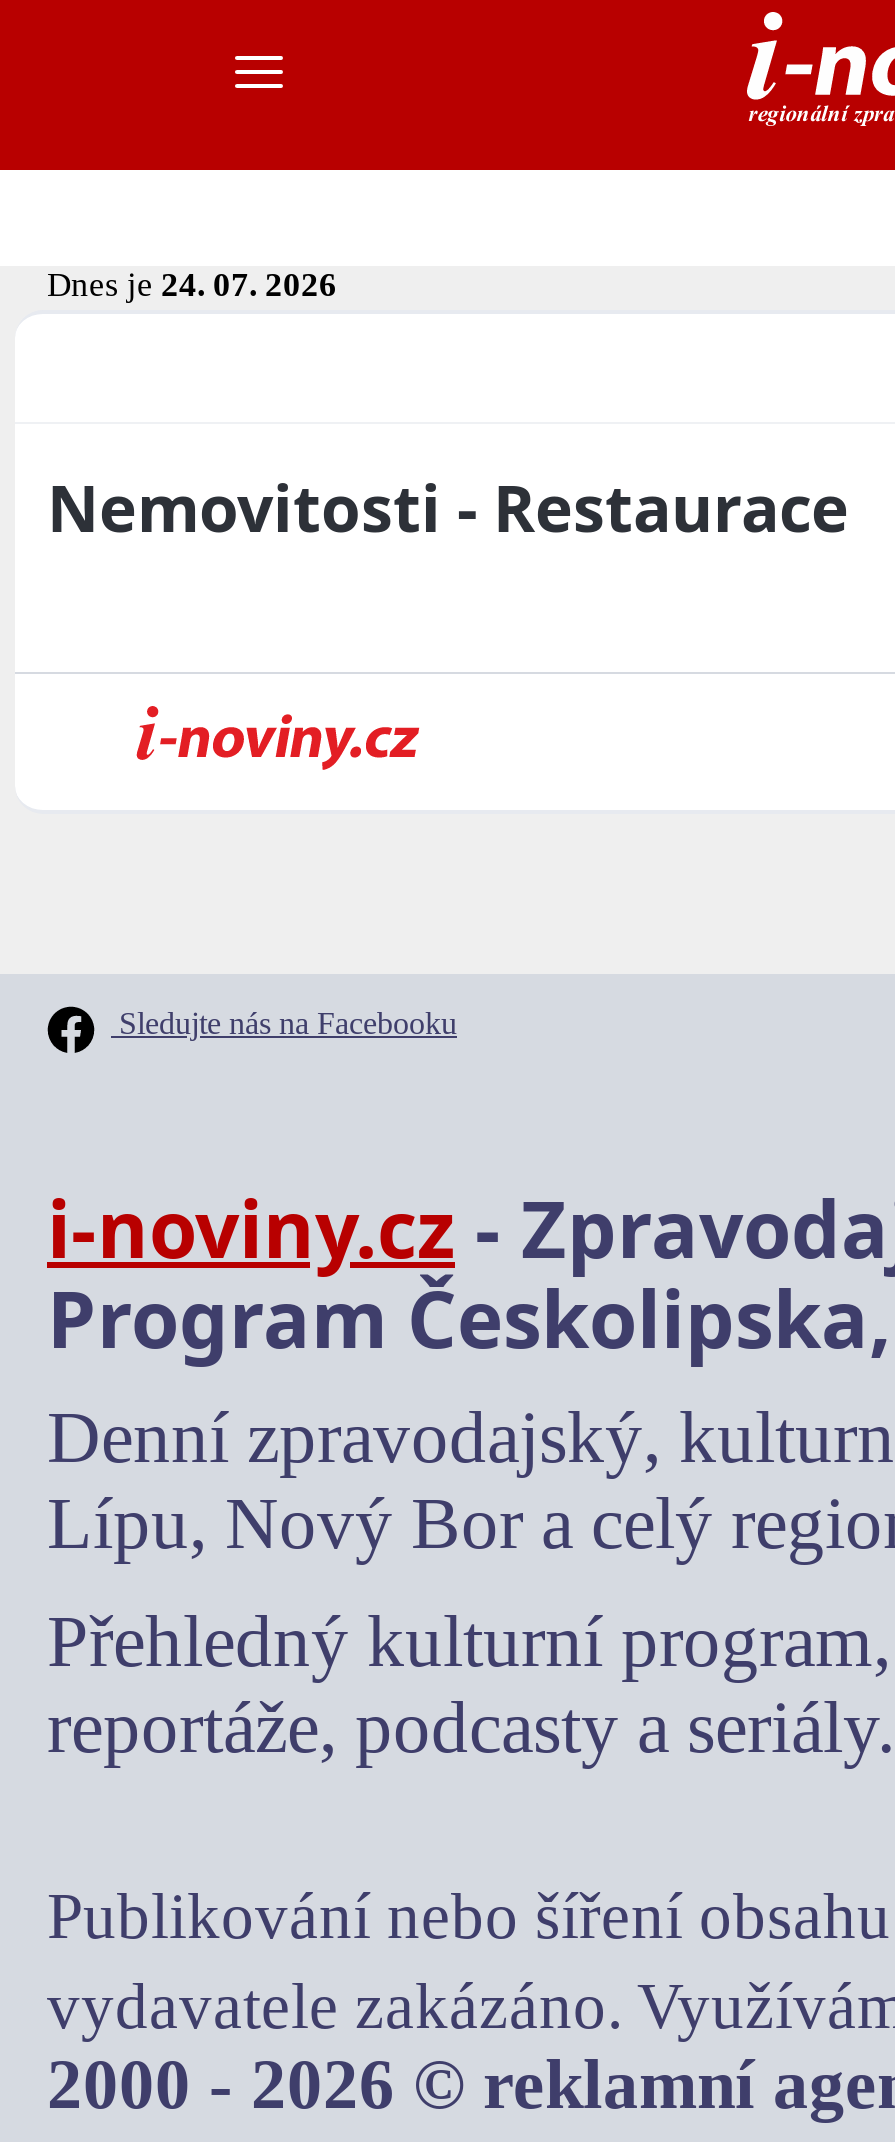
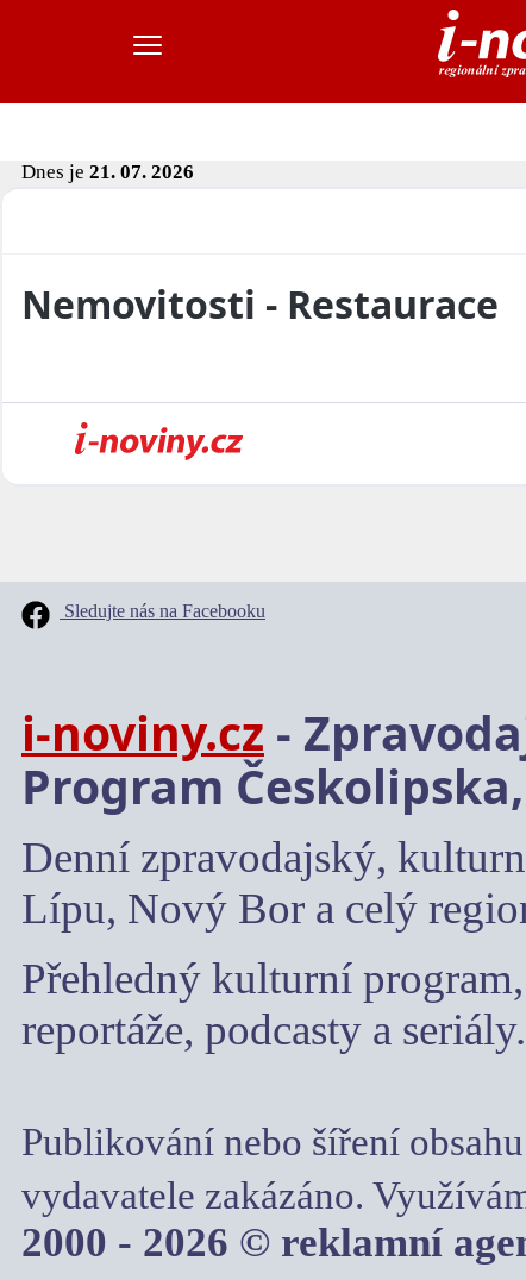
- Dnes je 24. 07. 2026
+ Dnes je 21. 07. 2026
